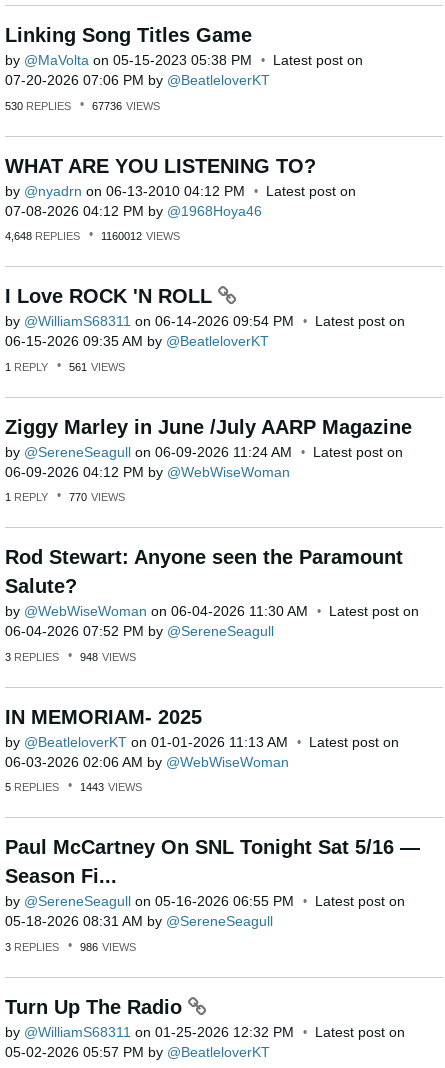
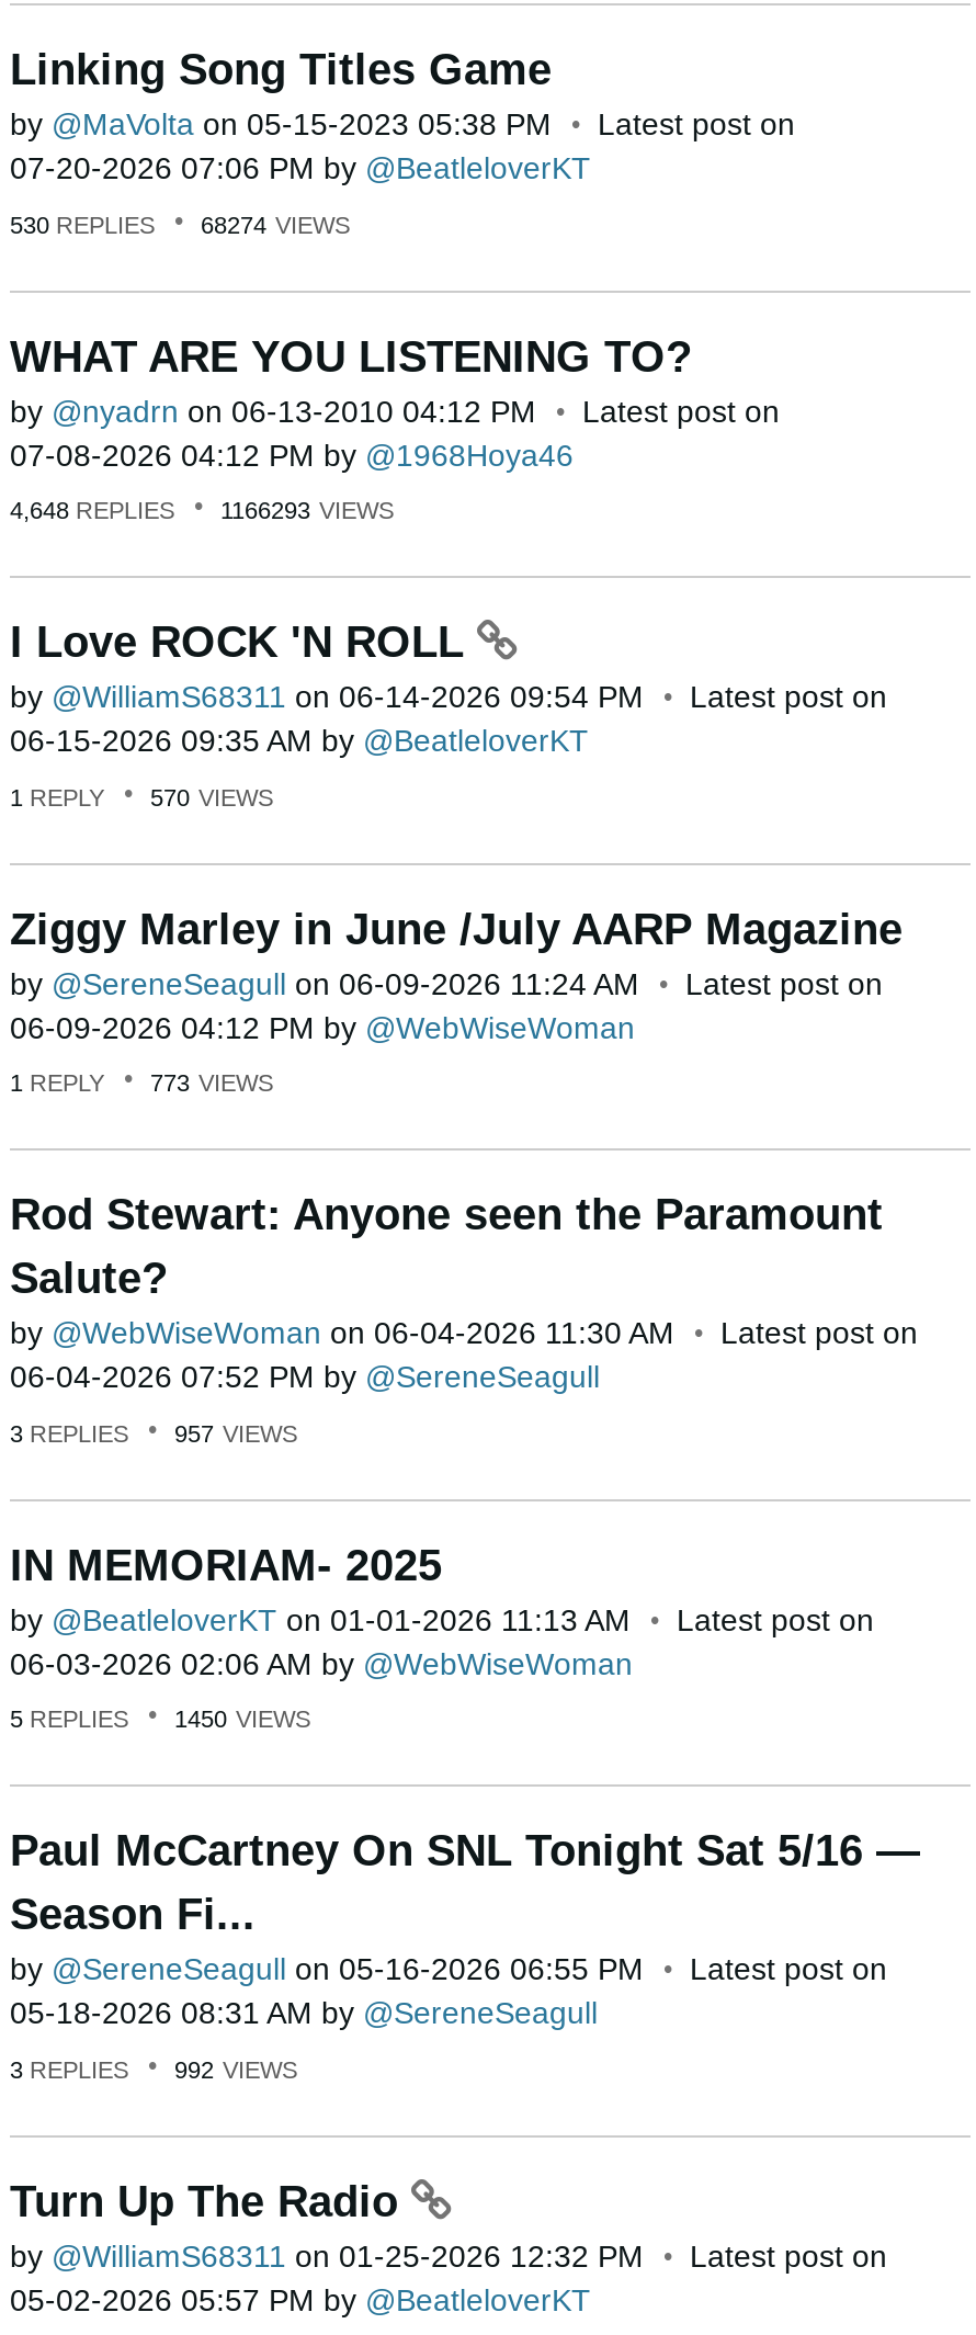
- 530 REPLIES 67736 VIEWS
+ 530 REPLIES 68274 VIEWS

- 4,648 REPLIES 1160012 VIEWS
+ 4,648 REPLIES 1166293 VIEWS

- 1 REPLY 561 VIEWS
+ 1 REPLY 570 VIEWS

- 1 REPLY 770 VIEWS
+ 1 REPLY 773 VIEWS

- 3 REPLIES 948 VIEWS
+ 3 REPLIES 957 VIEWS

- 5 REPLIES 1443 VIEWS
+ 5 REPLIES 1450 VIEWS

- 3 REPLIES 986 VIEWS
+ 3 REPLIES 992 VIEWS
